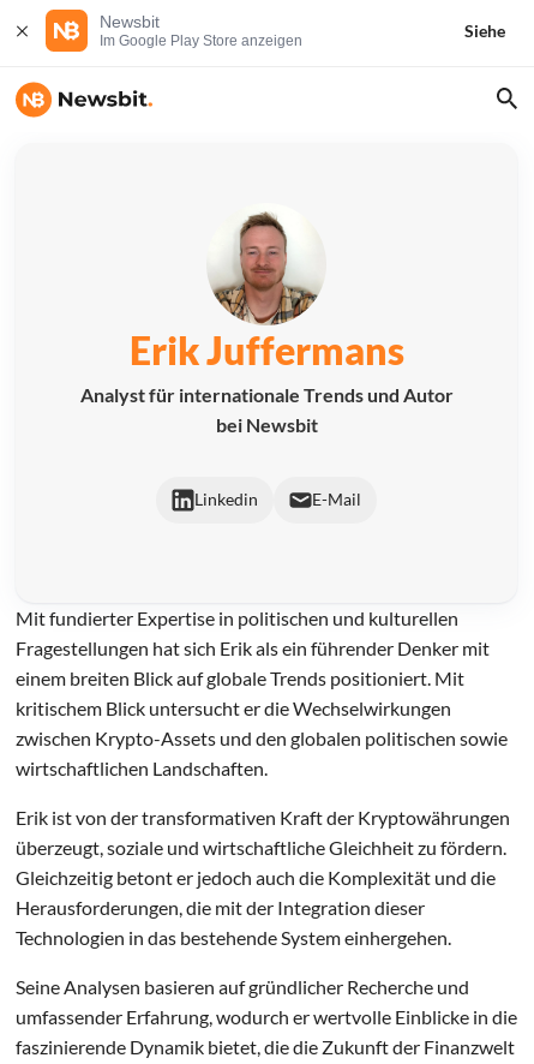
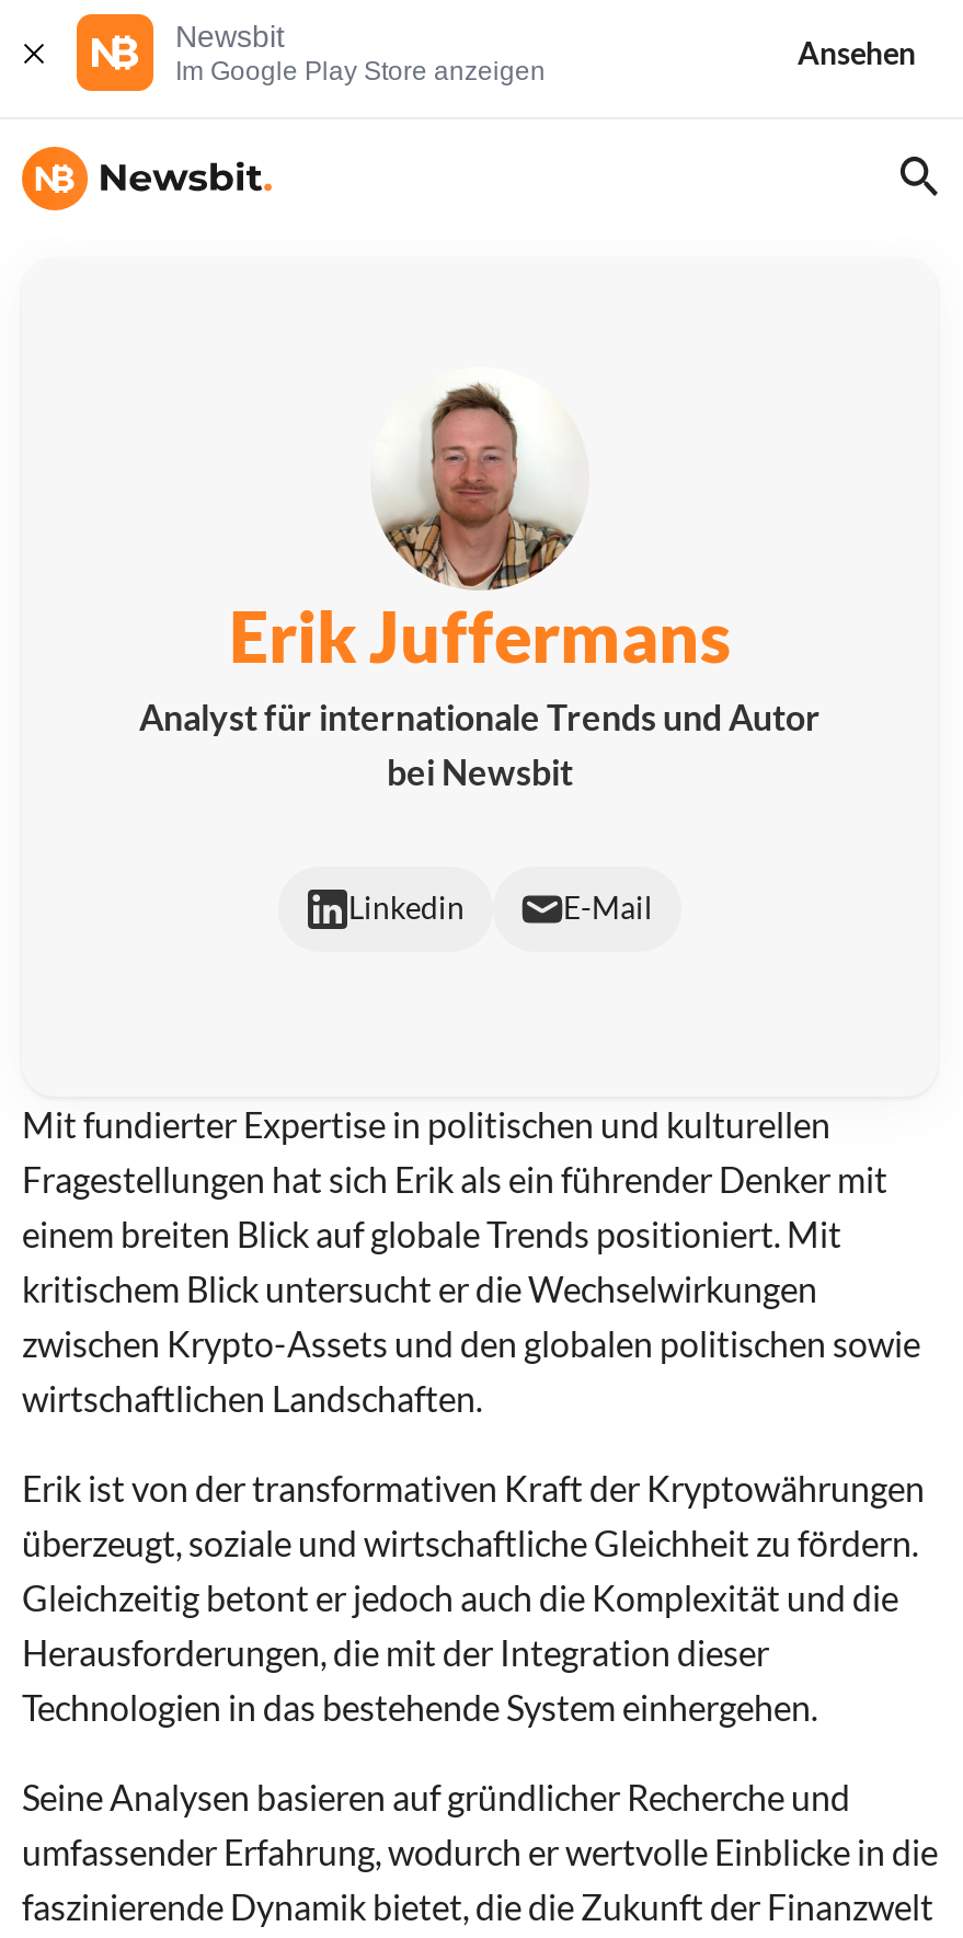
- Siehe
+ Ansehen
